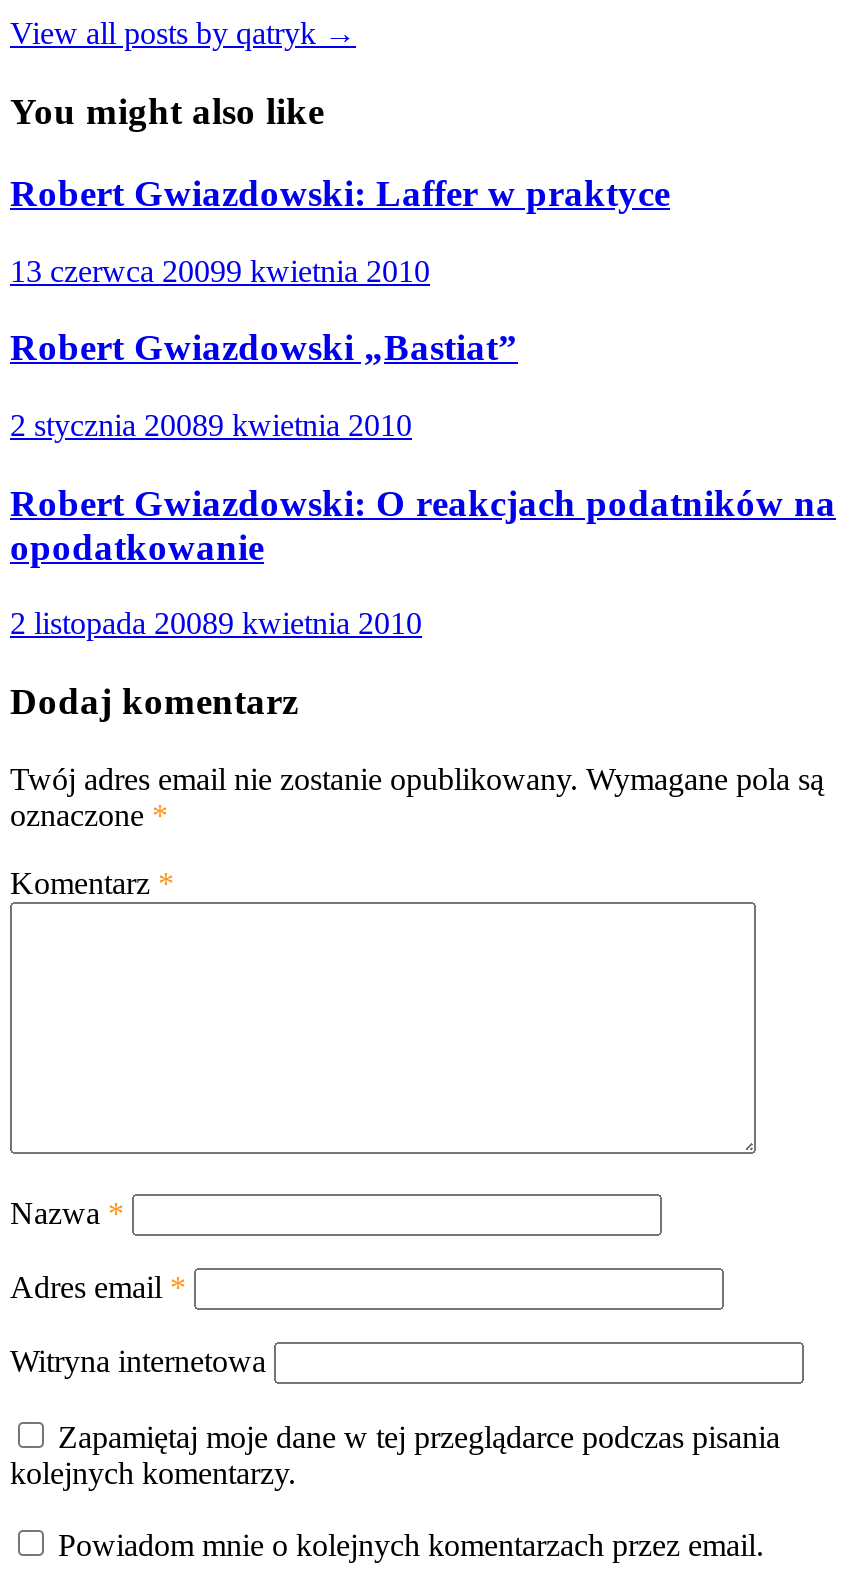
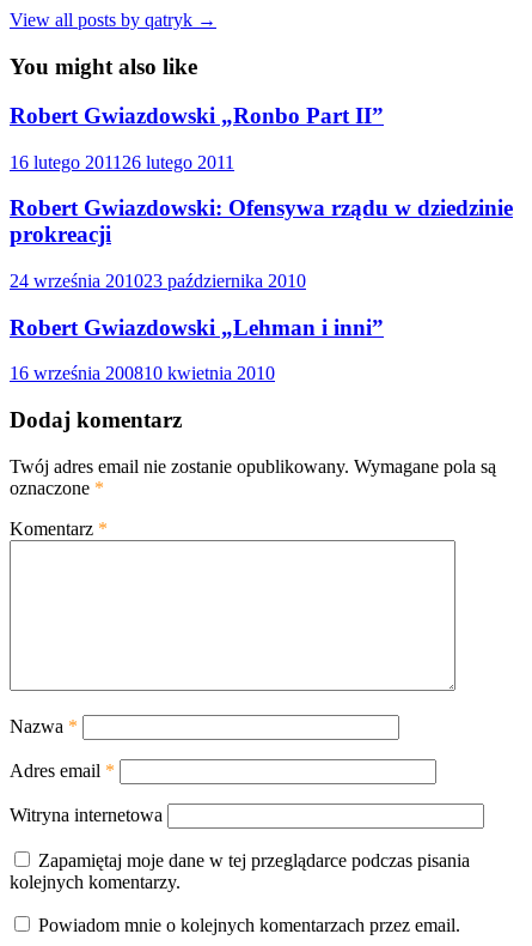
- Robert Gwiazdowski: Laffer w praktyce
+ Robert Gwiazdowski „Ronbo Part II”

- 13 czerwca 20099 kwietnia 2010
+ 16 lutego 201126 lutego 2011

- Robert Gwiazdowski „Bastiat”
+ Robert Gwiazdowski: Ofensywa rządu w dziedzinie
+ prokreacji

- 2 stycznia 20089 kwietnia 2010
+ 24 września 201023 października 2010

- Robert Gwiazdowski: O reakcjach podatników na
- opodatkowanie
+ Robert Gwiazdowski „Lehman i inni”

- 2 listopada 20089 kwietnia 2010
+ 16 września 200810 kwietnia 2010
